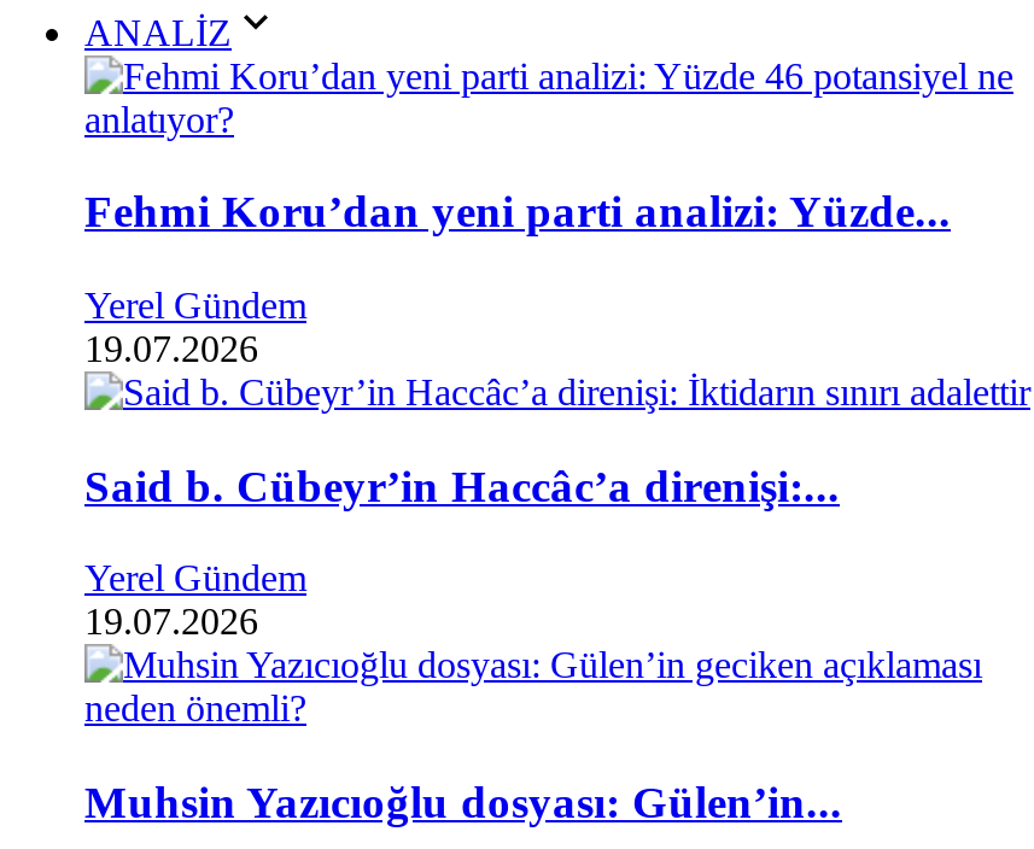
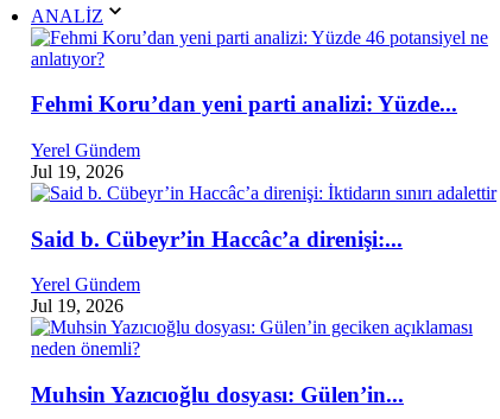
- 19.07.2026
+ Jul 19, 2026

- 19.07.2026
+ Jul 19, 2026
